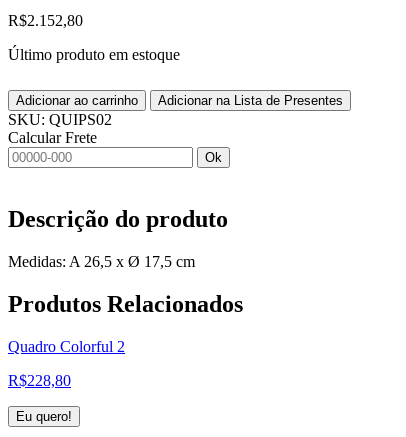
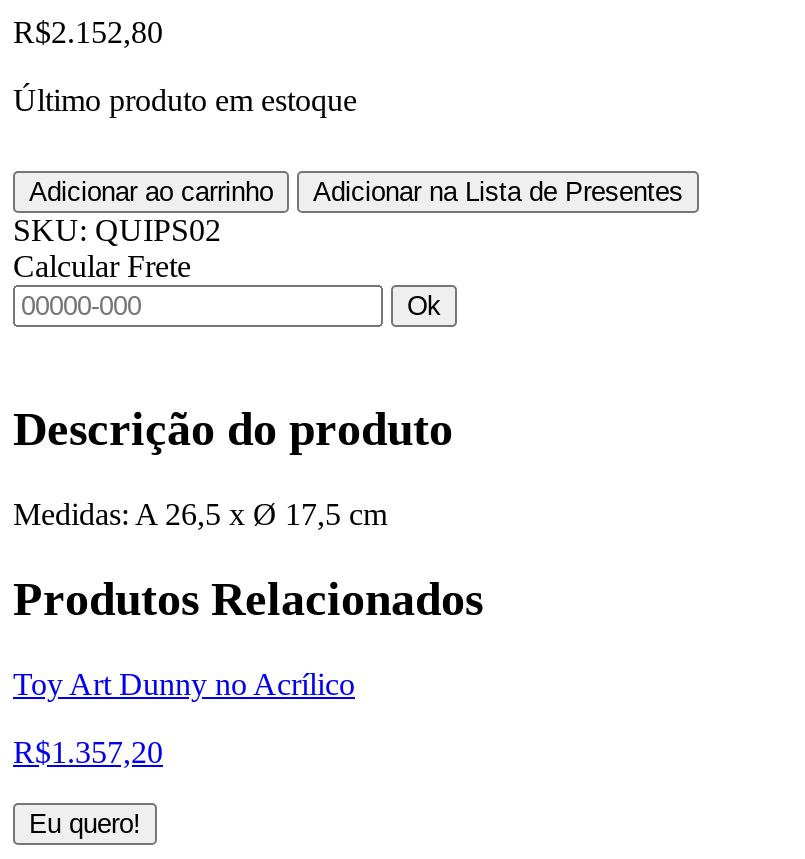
- Quadro Colorful 2
+ Toy Art Dunny no Acrílico

- R$228,80
+ R$1.357,20
